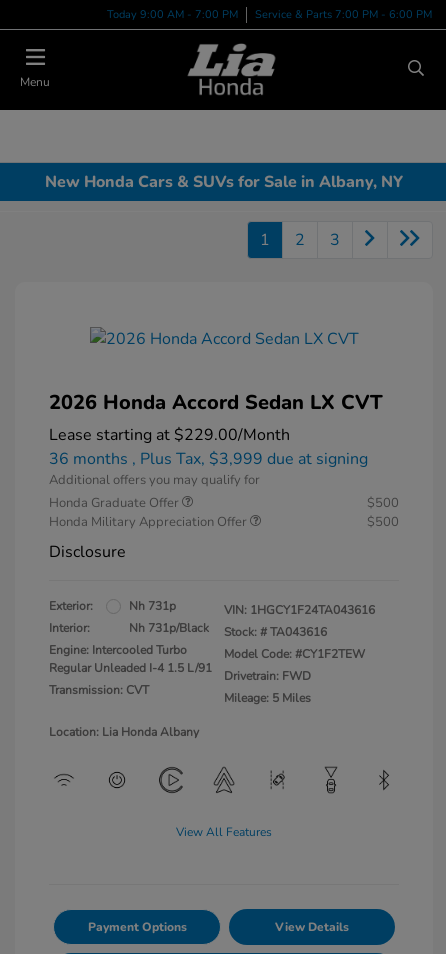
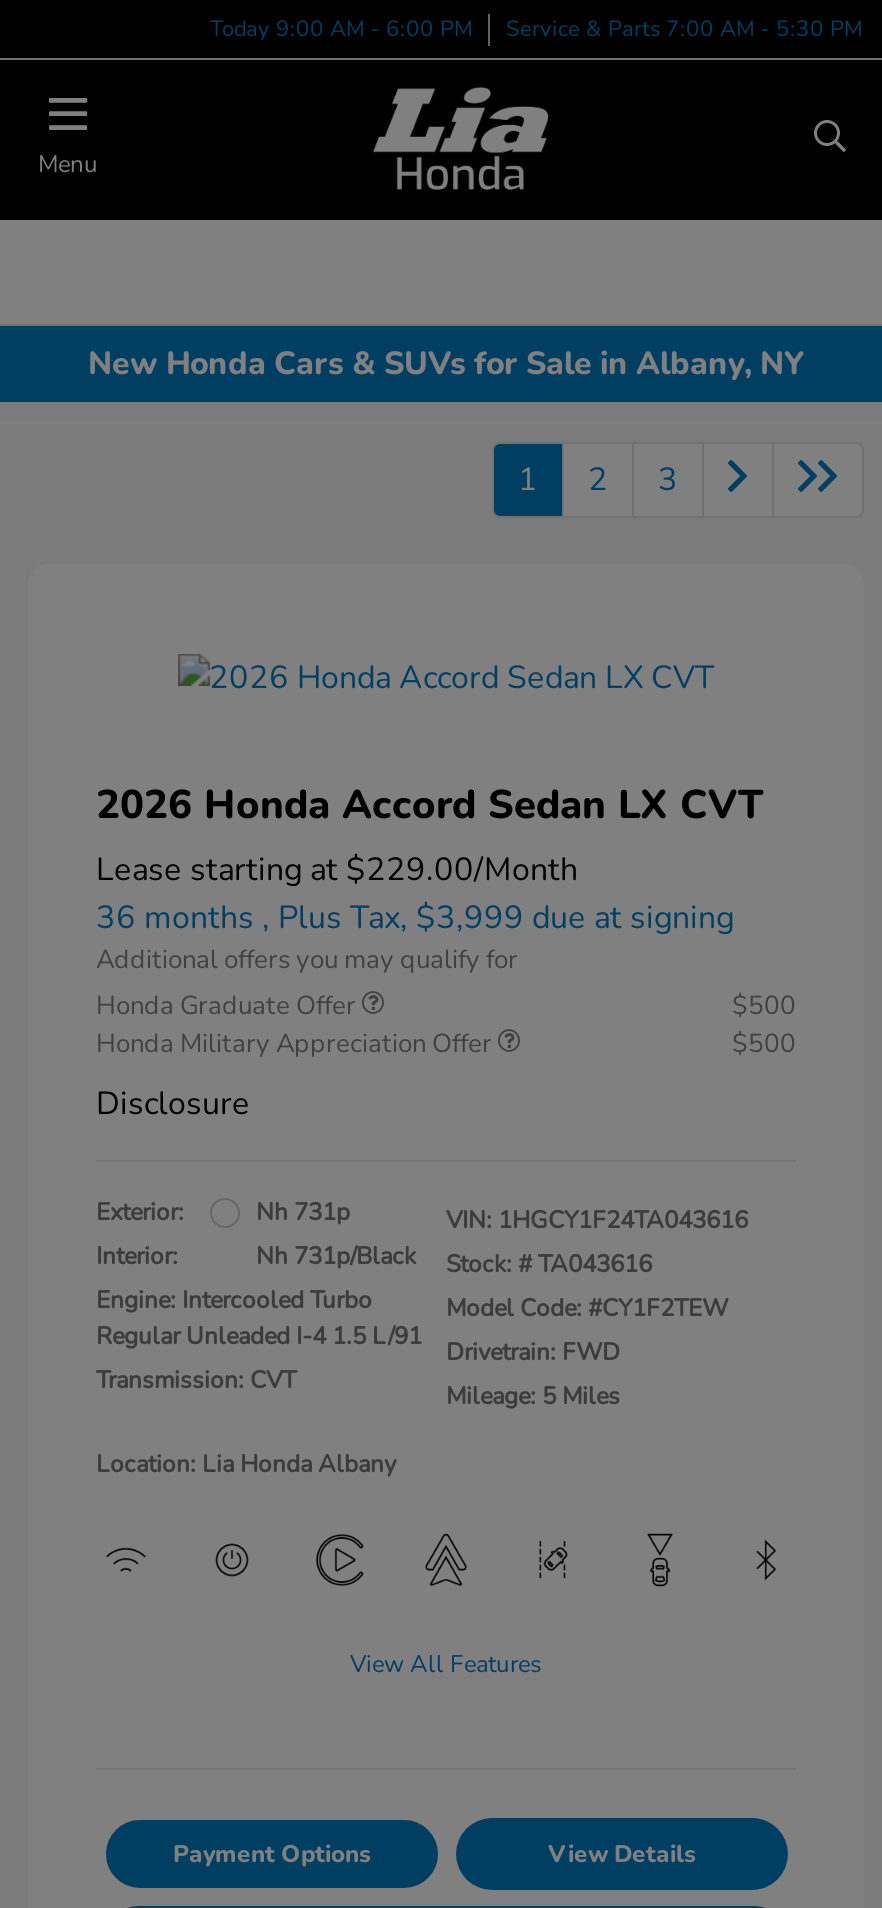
- Today 9:00 AM - 7:00 PM
+ Today 9:00 AM - 6:00 PM

- Service & Parts 7:00 PM - 6:00 PM
+ Service & Parts 7:00 AM - 5:30 PM
